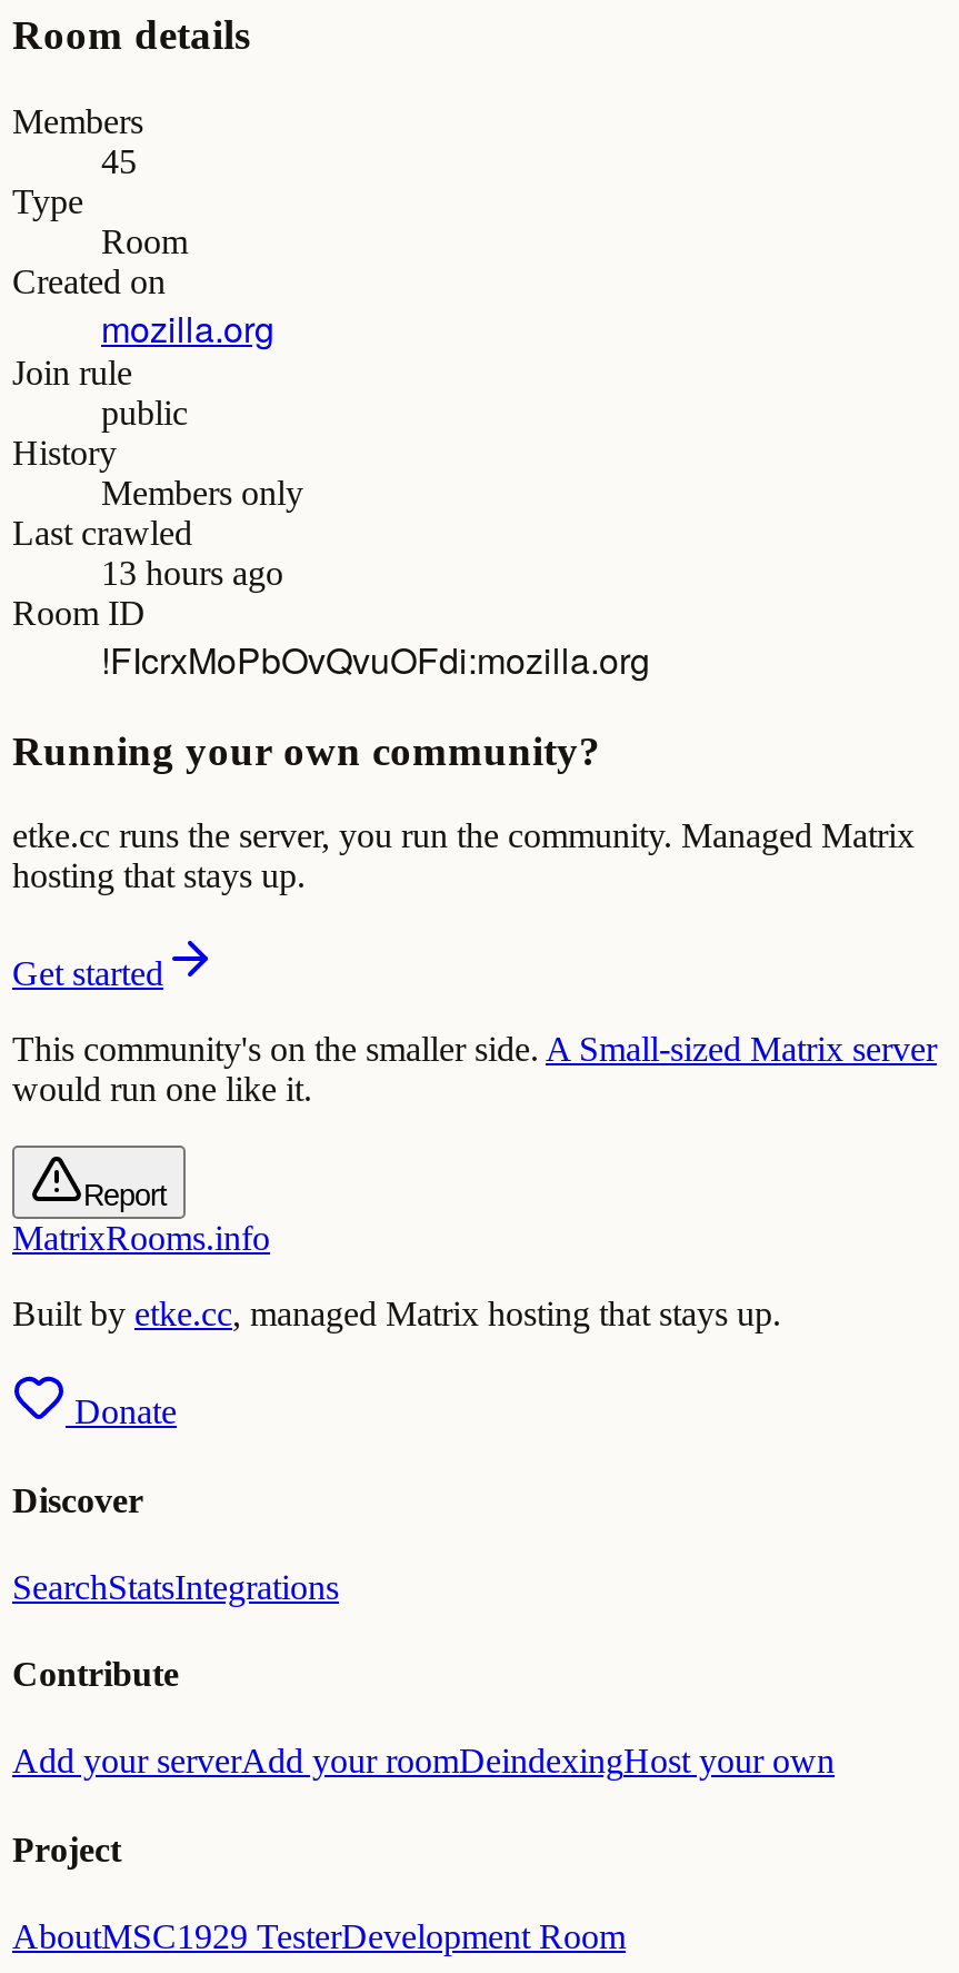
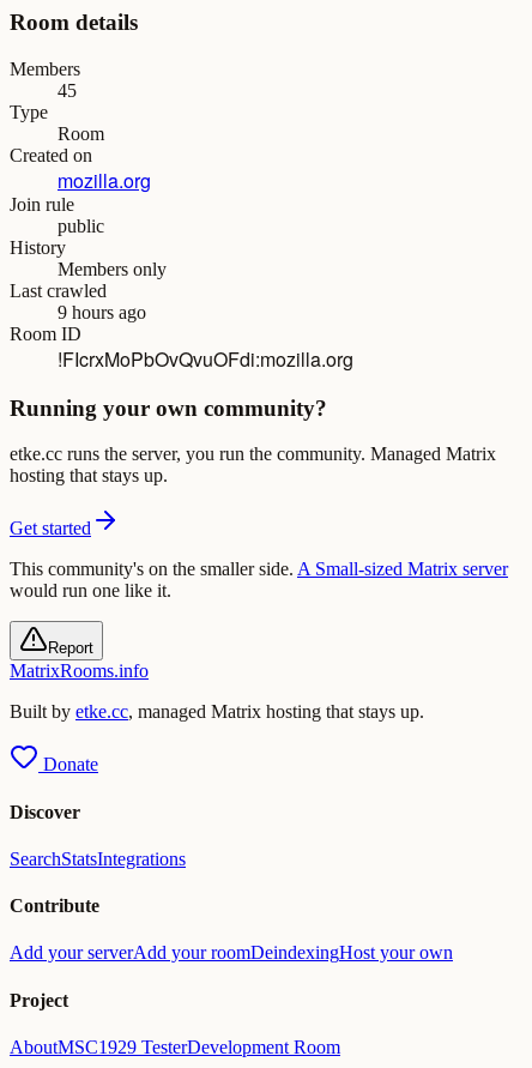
- 13 hours ago
+ 9 hours ago
